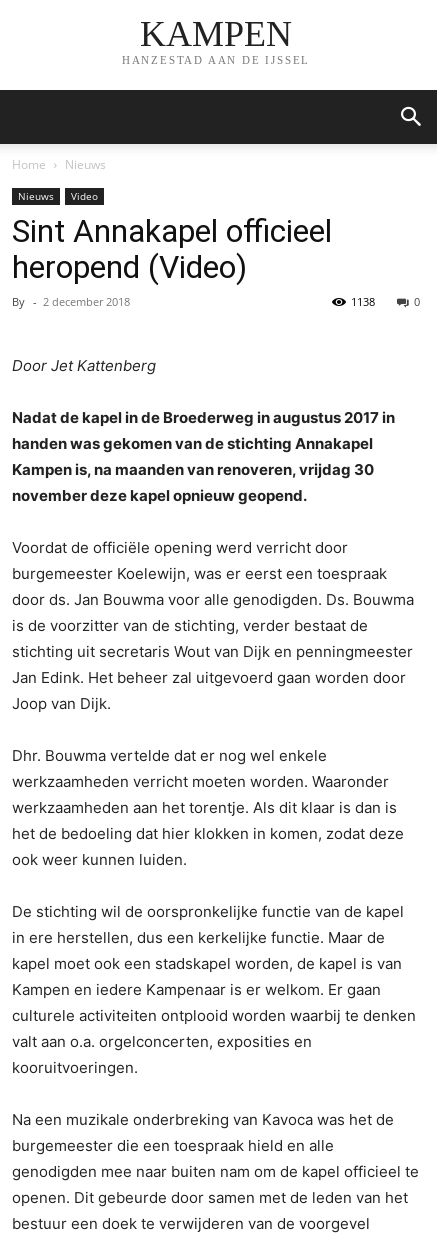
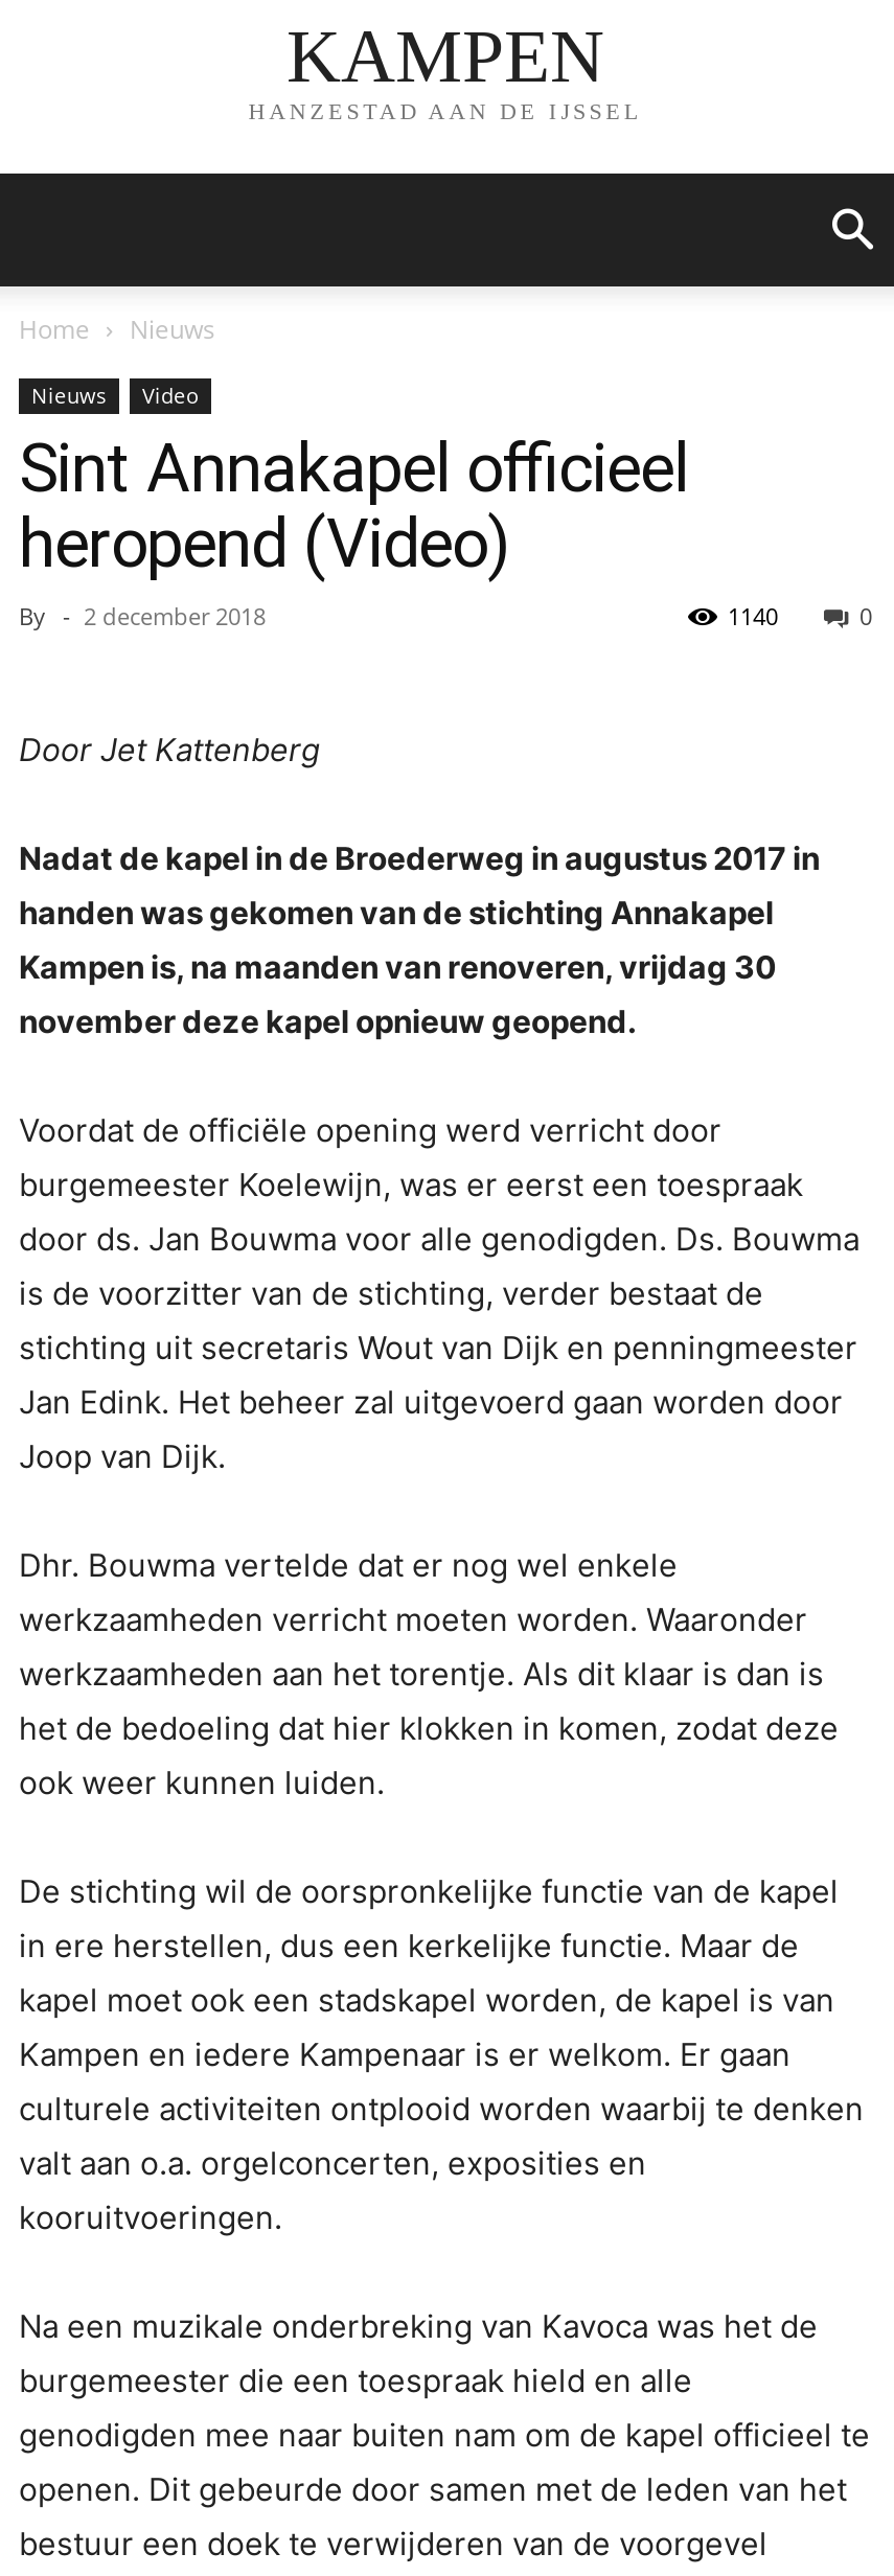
- 1138
+ 1140
